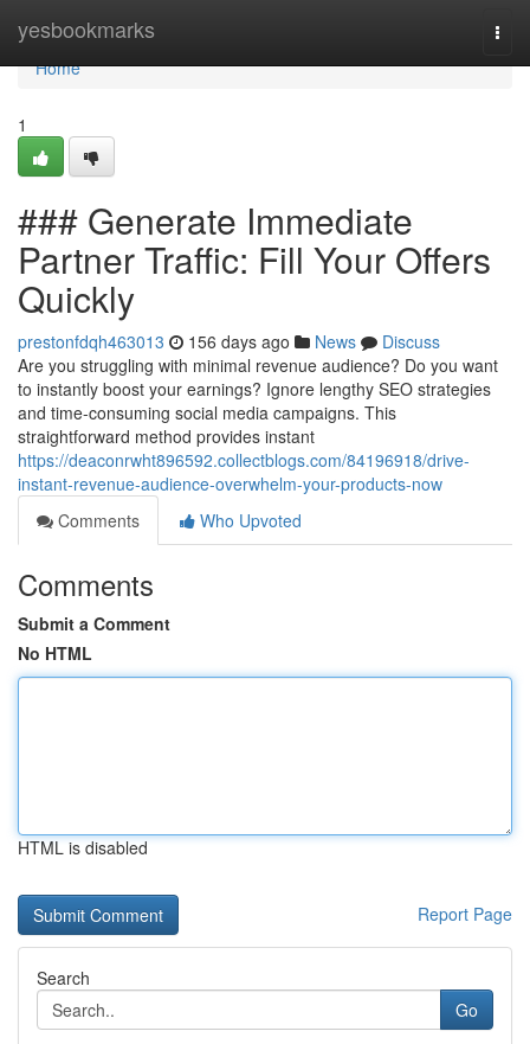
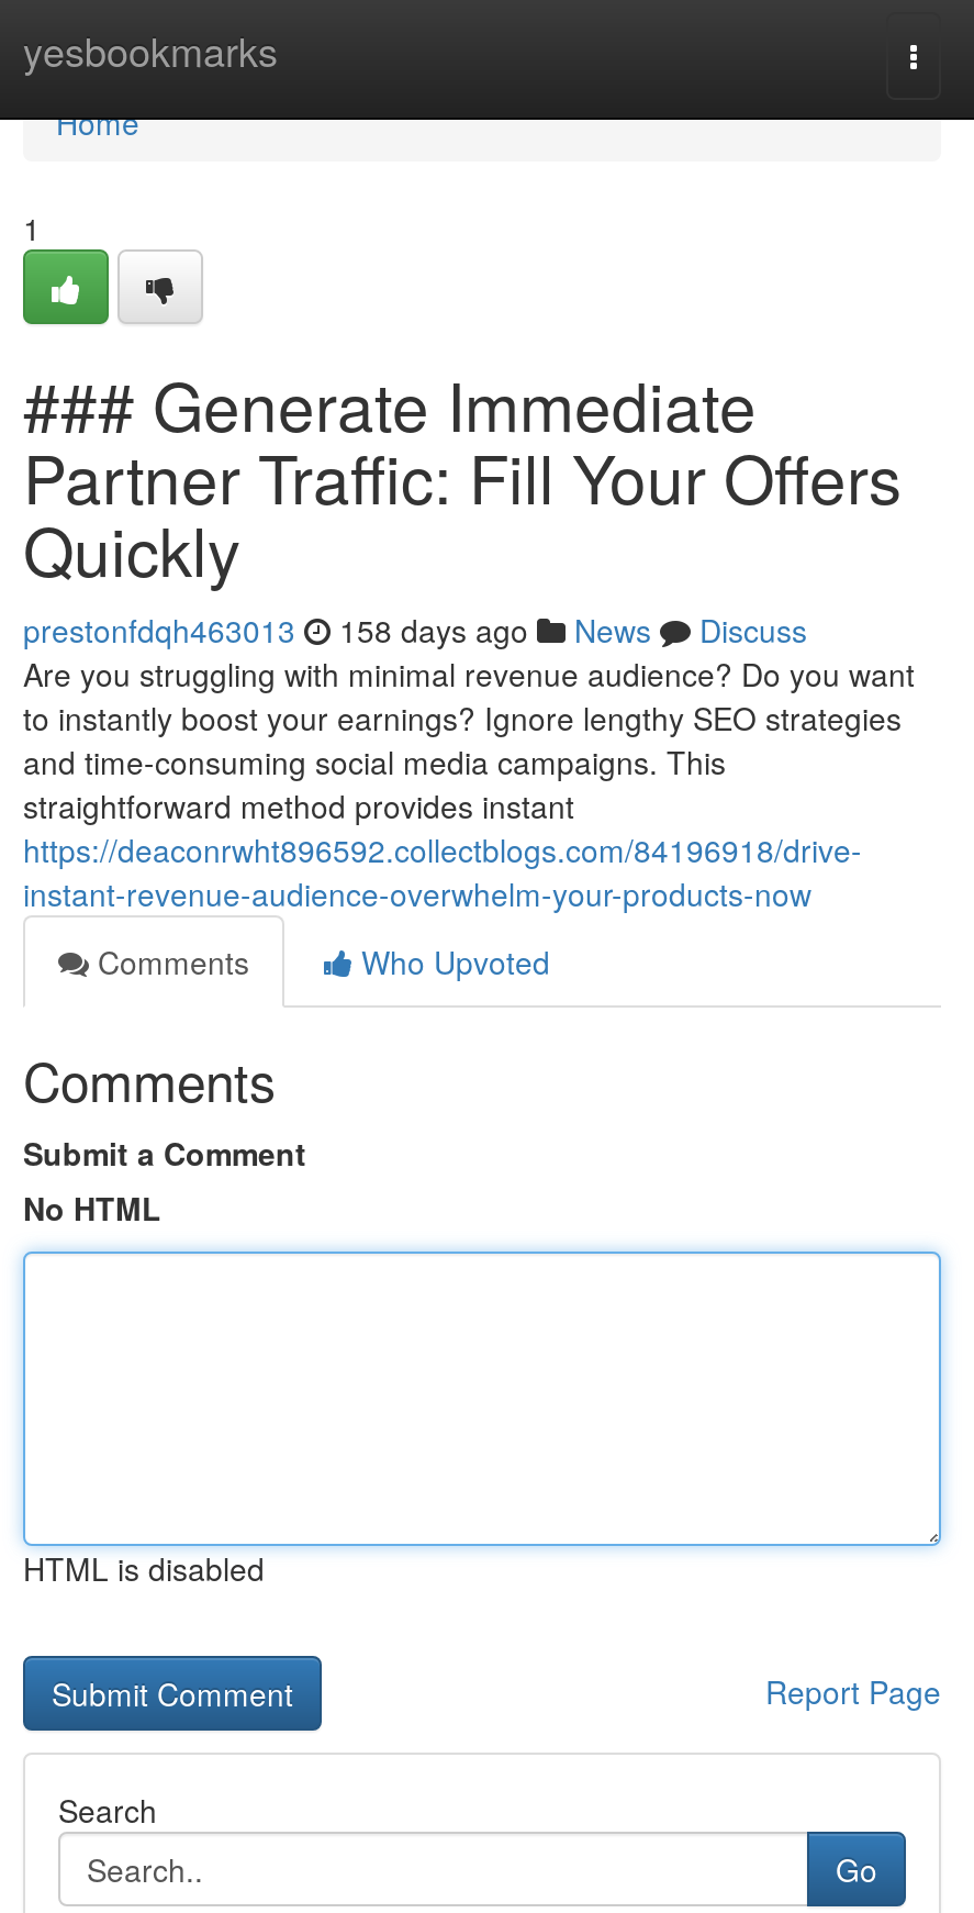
- prestonfdqh463013 156 days ago News Discuss
+ prestonfdqh463013 158 days ago News Discuss
